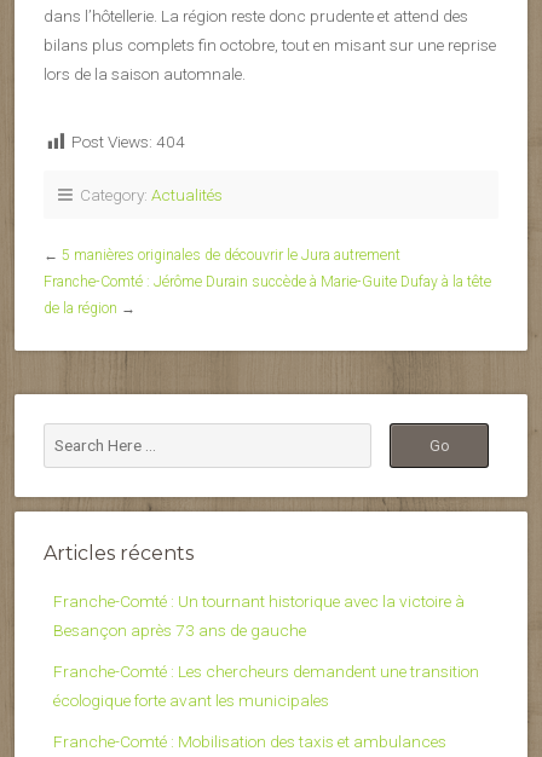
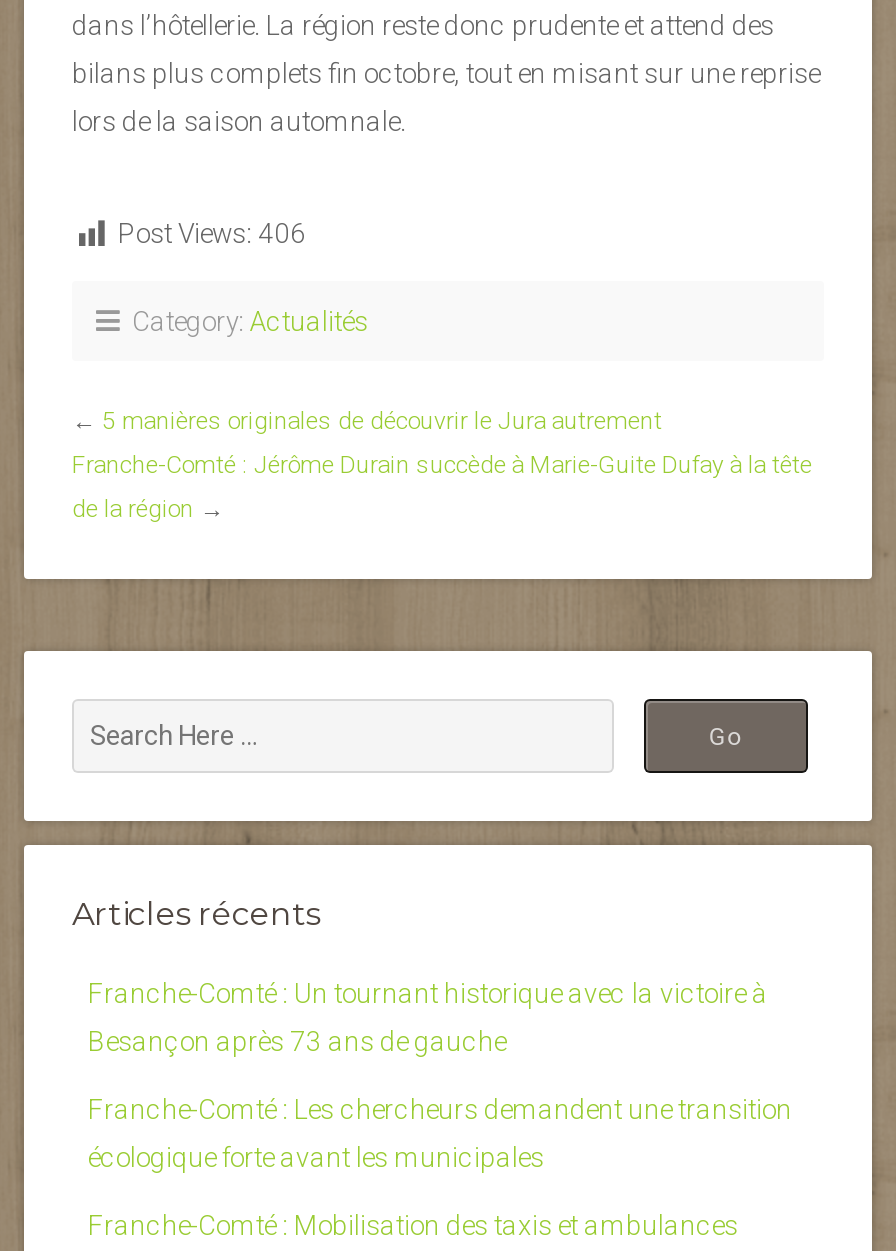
- Post Views: 404
+ Post Views: 406
